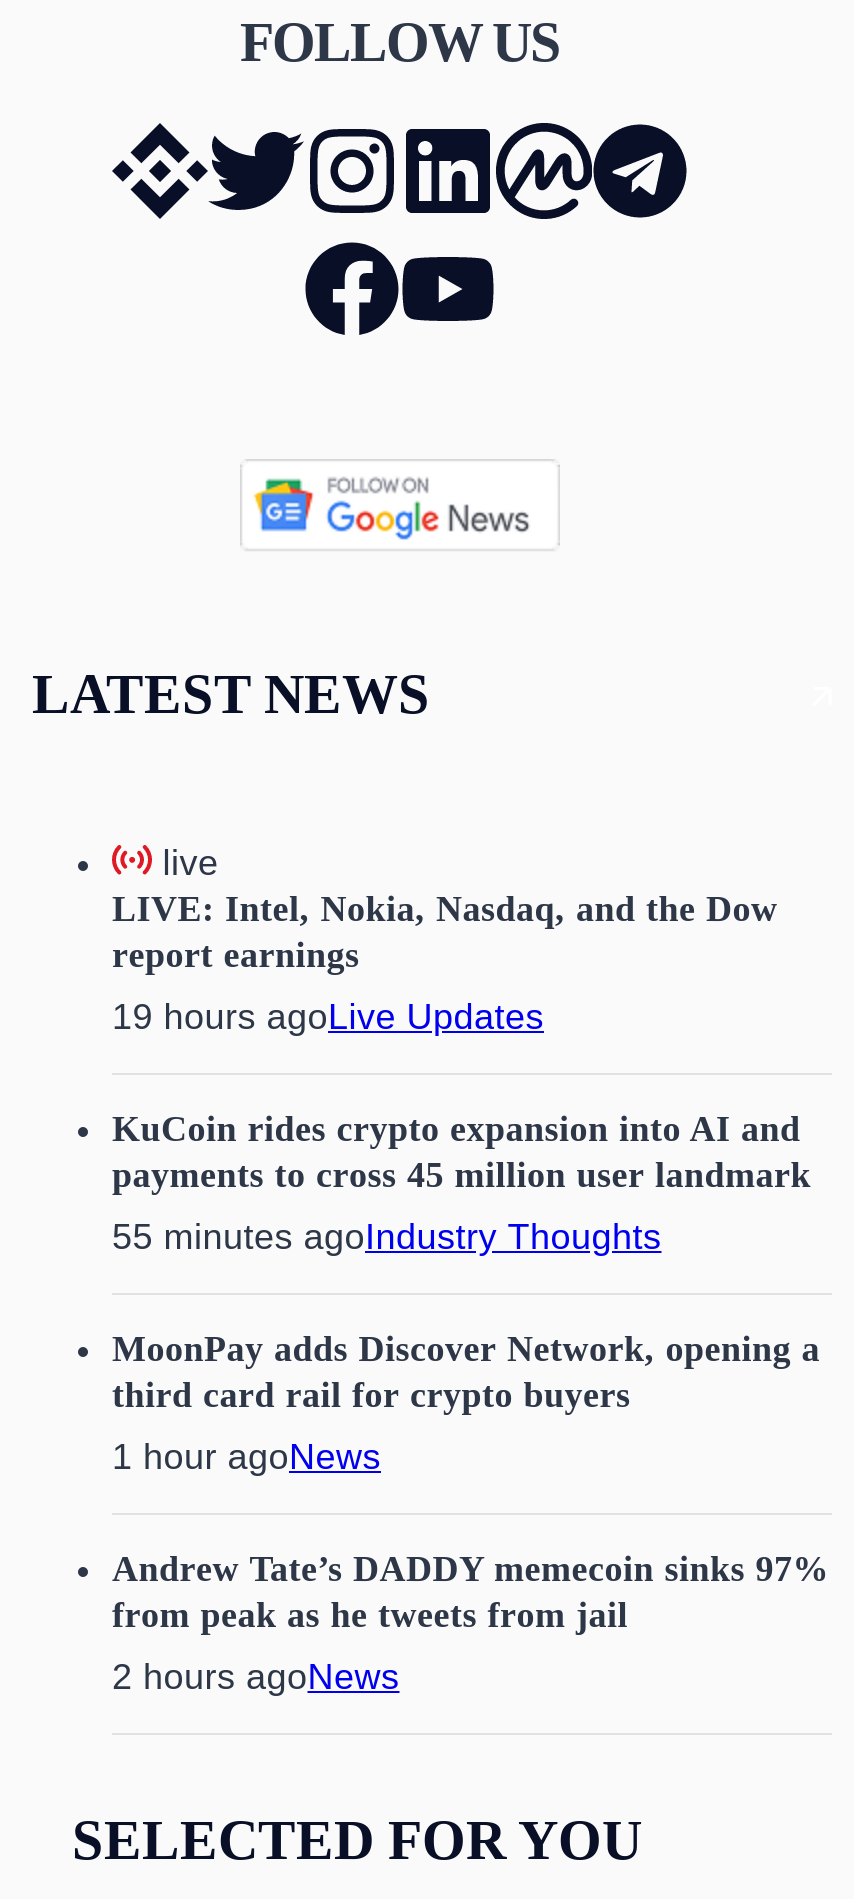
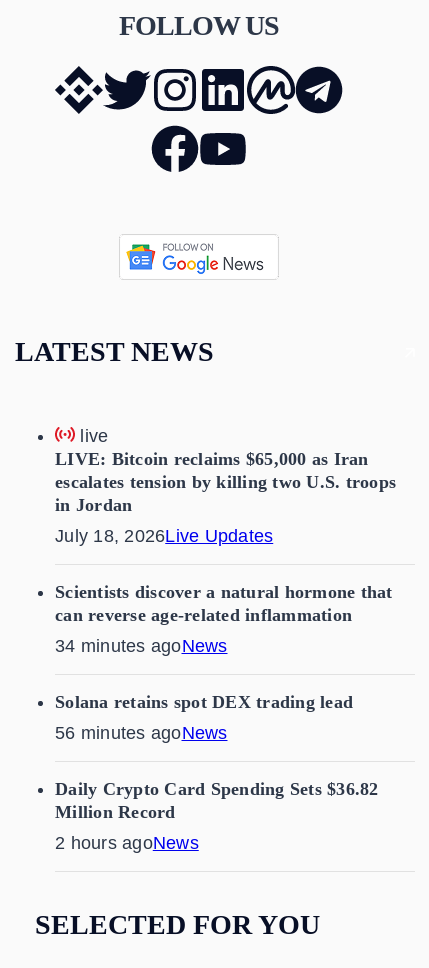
- LIVE: Intel, Nokia, Nasdaq, and the Dow
- report earnings
+ LIVE: Bitcoin reclaims $65,000 as Iran
+ escalates tension by killing two U.S. troops
+ in Jordan

- 19 hours agoLive Updates
+ July 18, 2026Live Updates

- KuCoin rides crypto expansion into AI and
- payments to cross 45 million user landmark
+ Scientists discover a natural hormone that
+ can reverse age-related inflammation

- 55 minutes agoIndustry Thoughts
+ 34 minutes agoNews

- MoonPay adds Discover Network, opening a
- third card rail for crypto buyers
+ Solana retains spot DEX trading lead

- 1 hour agoNews
+ 56 minutes agoNews

- Andrew Tate’s DADDY memecoin sinks 97%
- from peak as he tweets from jail
+ Daily Crypto Card Spending Sets $36.82
+ Million Record
